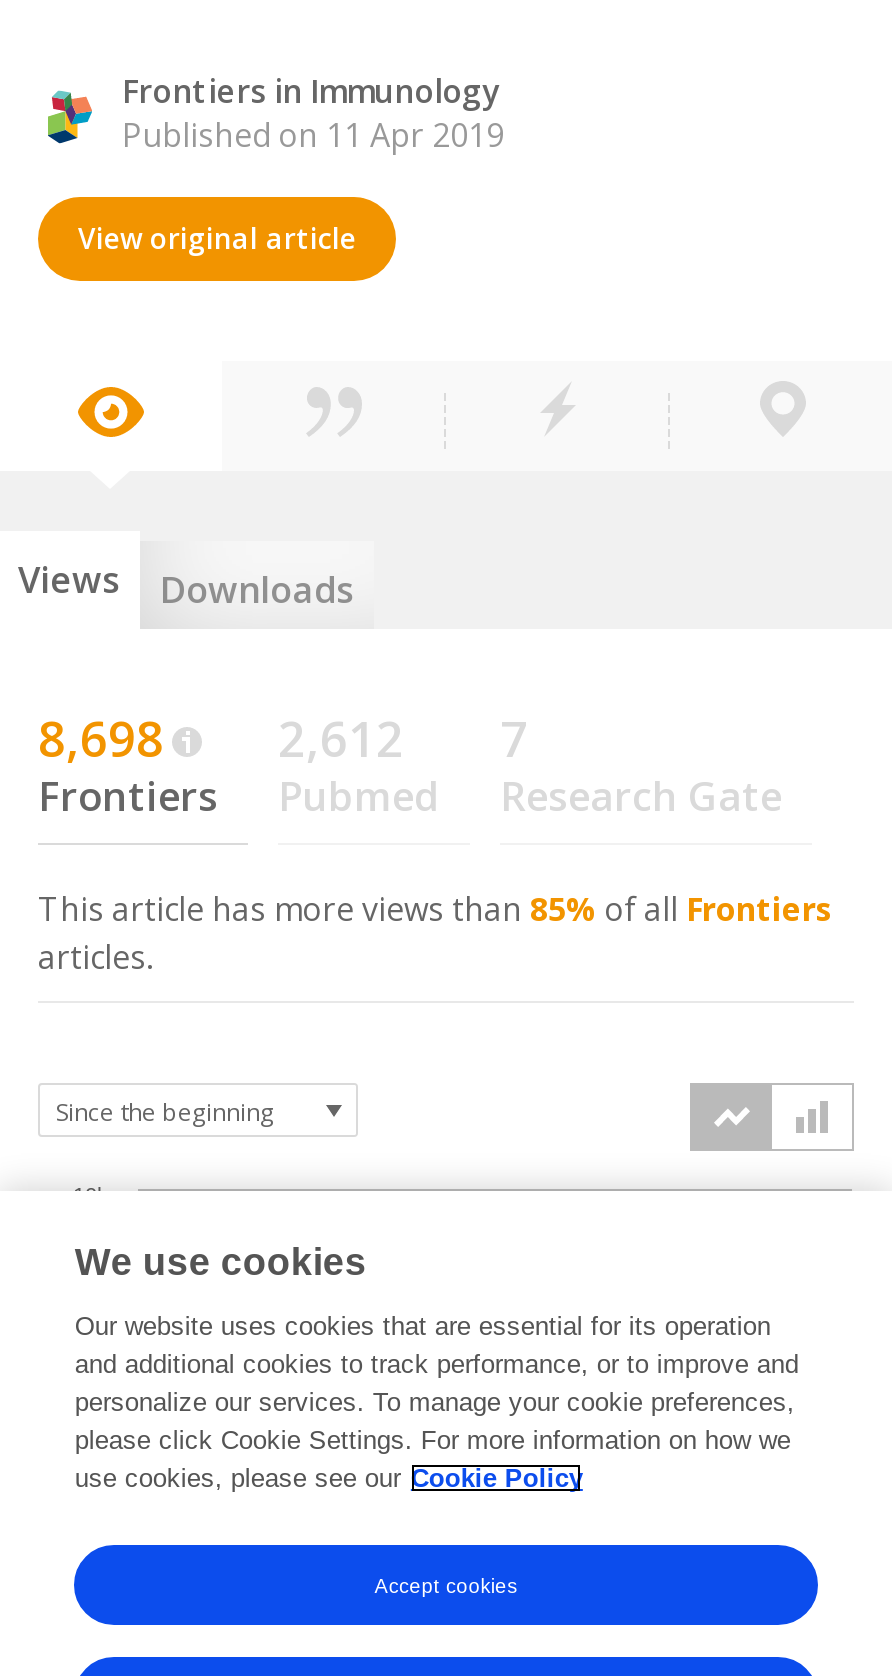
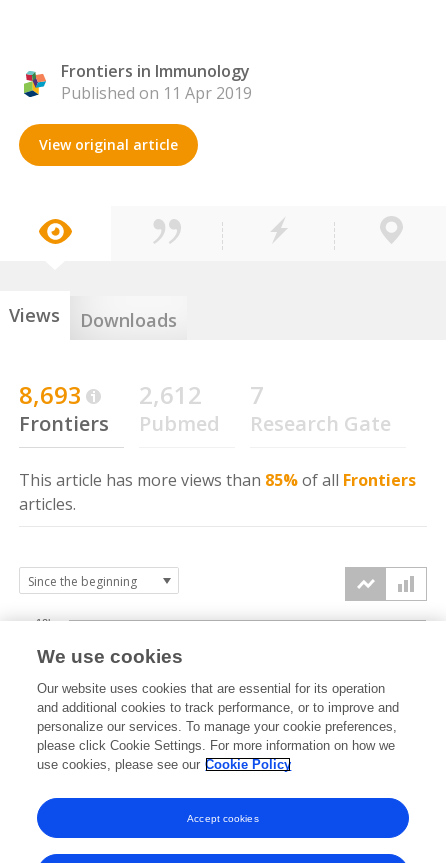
- 8,698
+ 8,693
